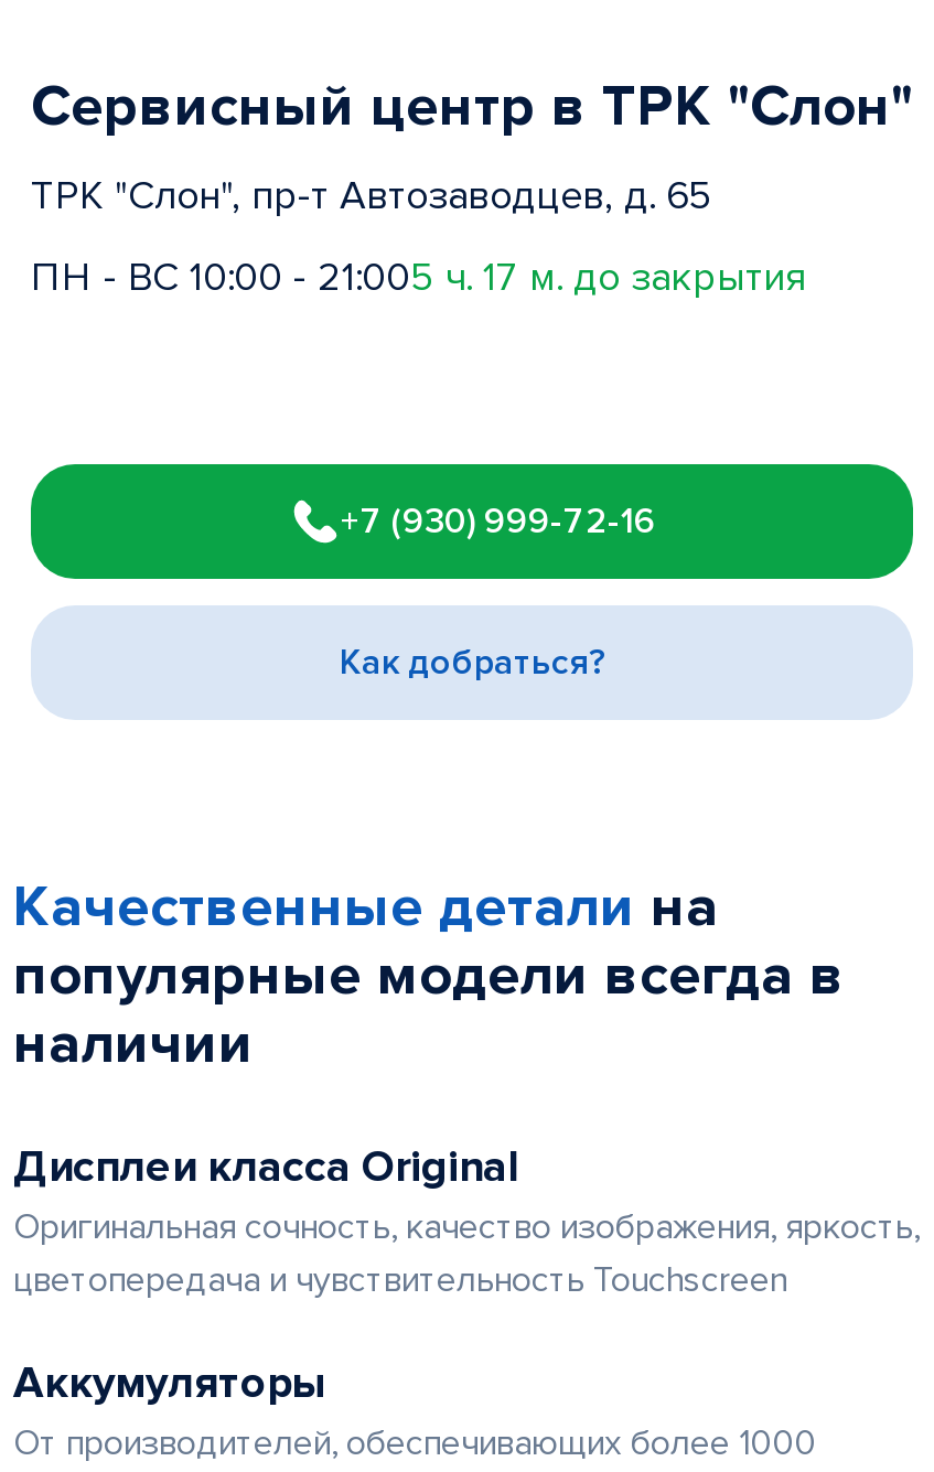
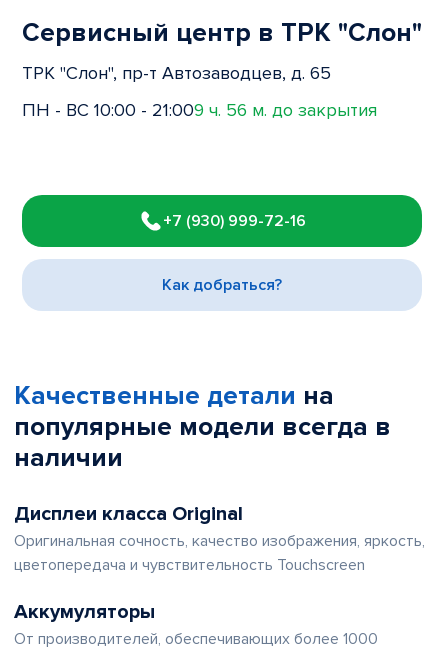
- ПН - ВС 10:00 - 21:005 ч. 17 м. до закрытия
+ ПН - ВС 10:00 - 21:009 ч. 56 м. до закрытия
